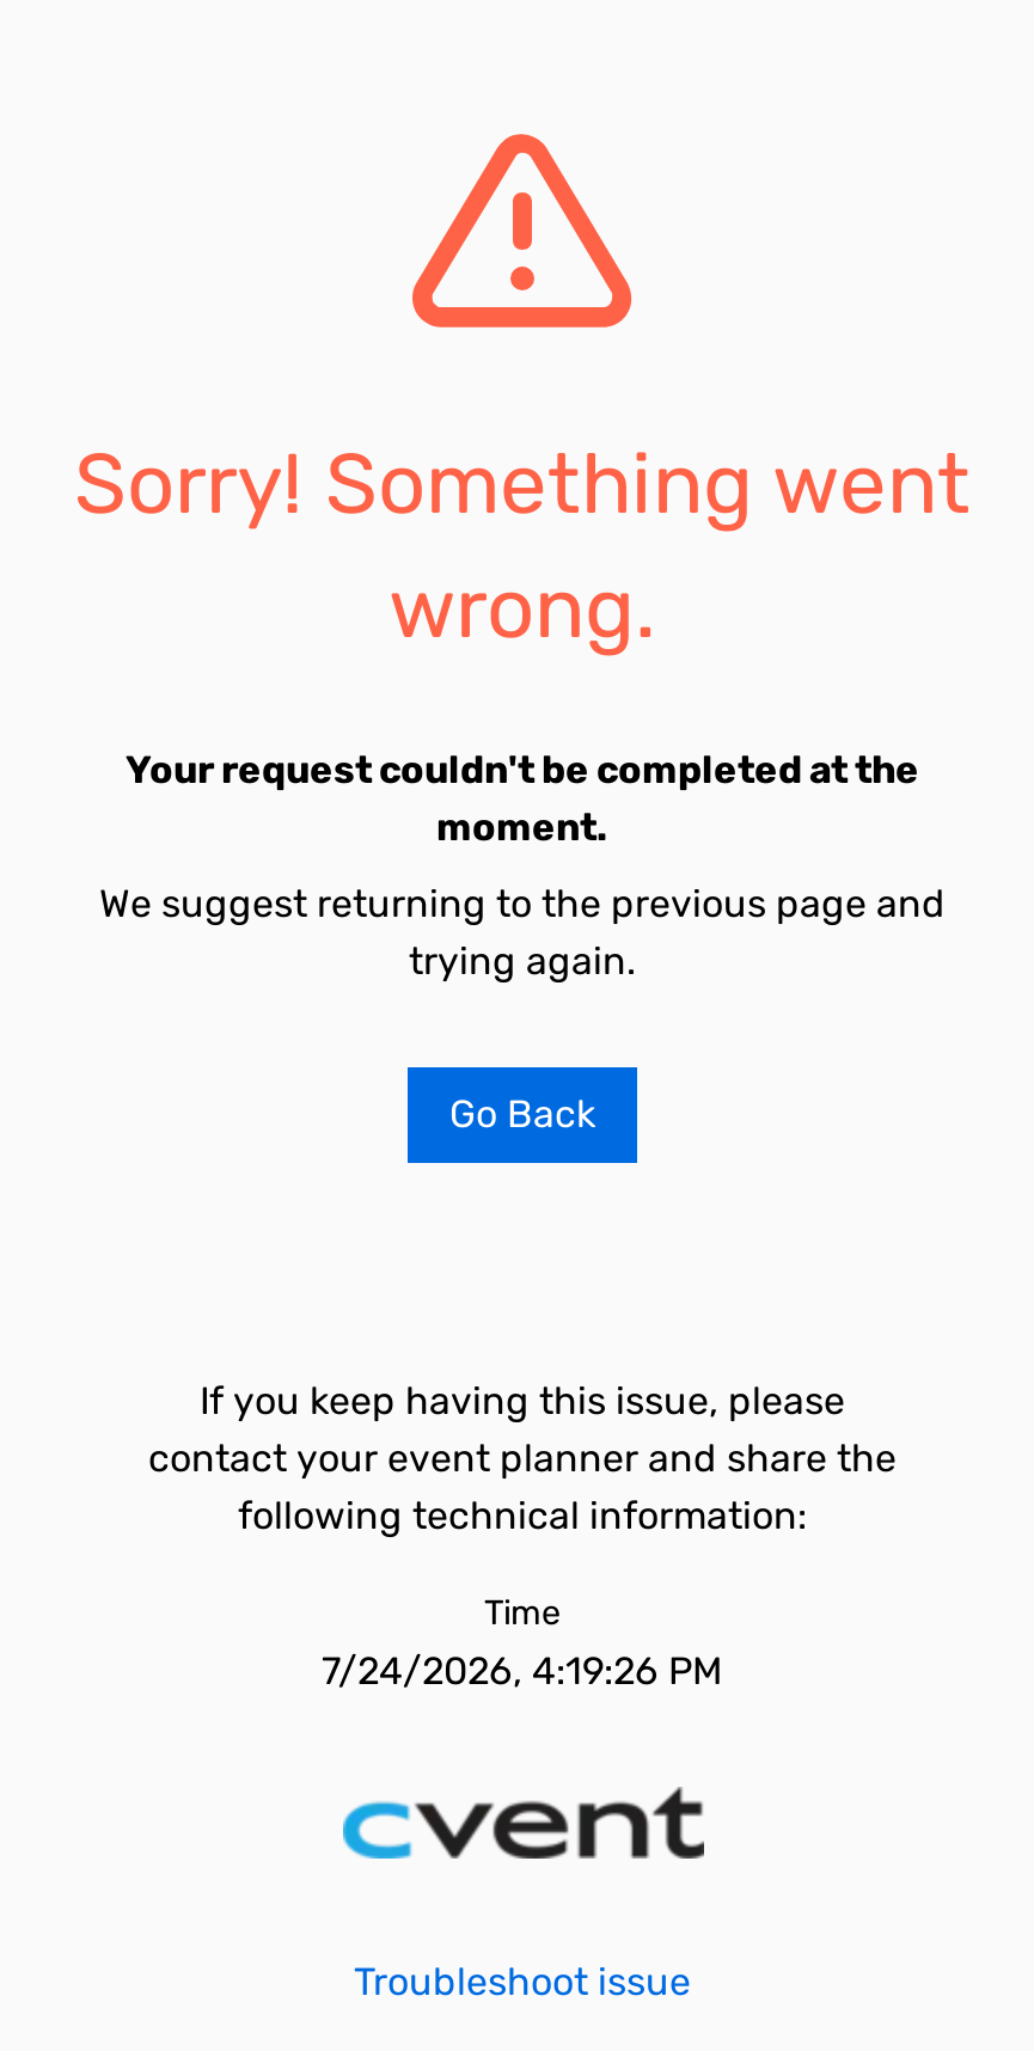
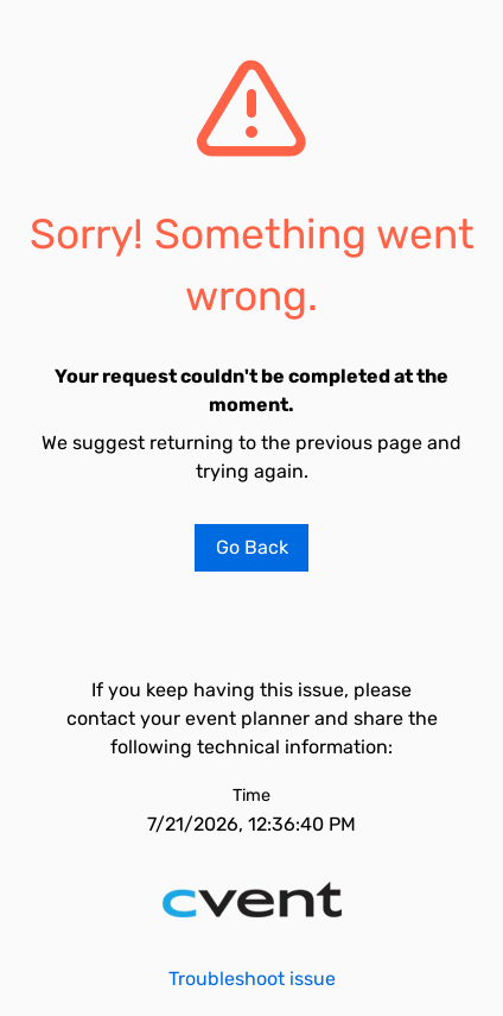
- 7/24/2026, 4:19:26 PM
+ 7/21/2026, 12:36:40 PM
